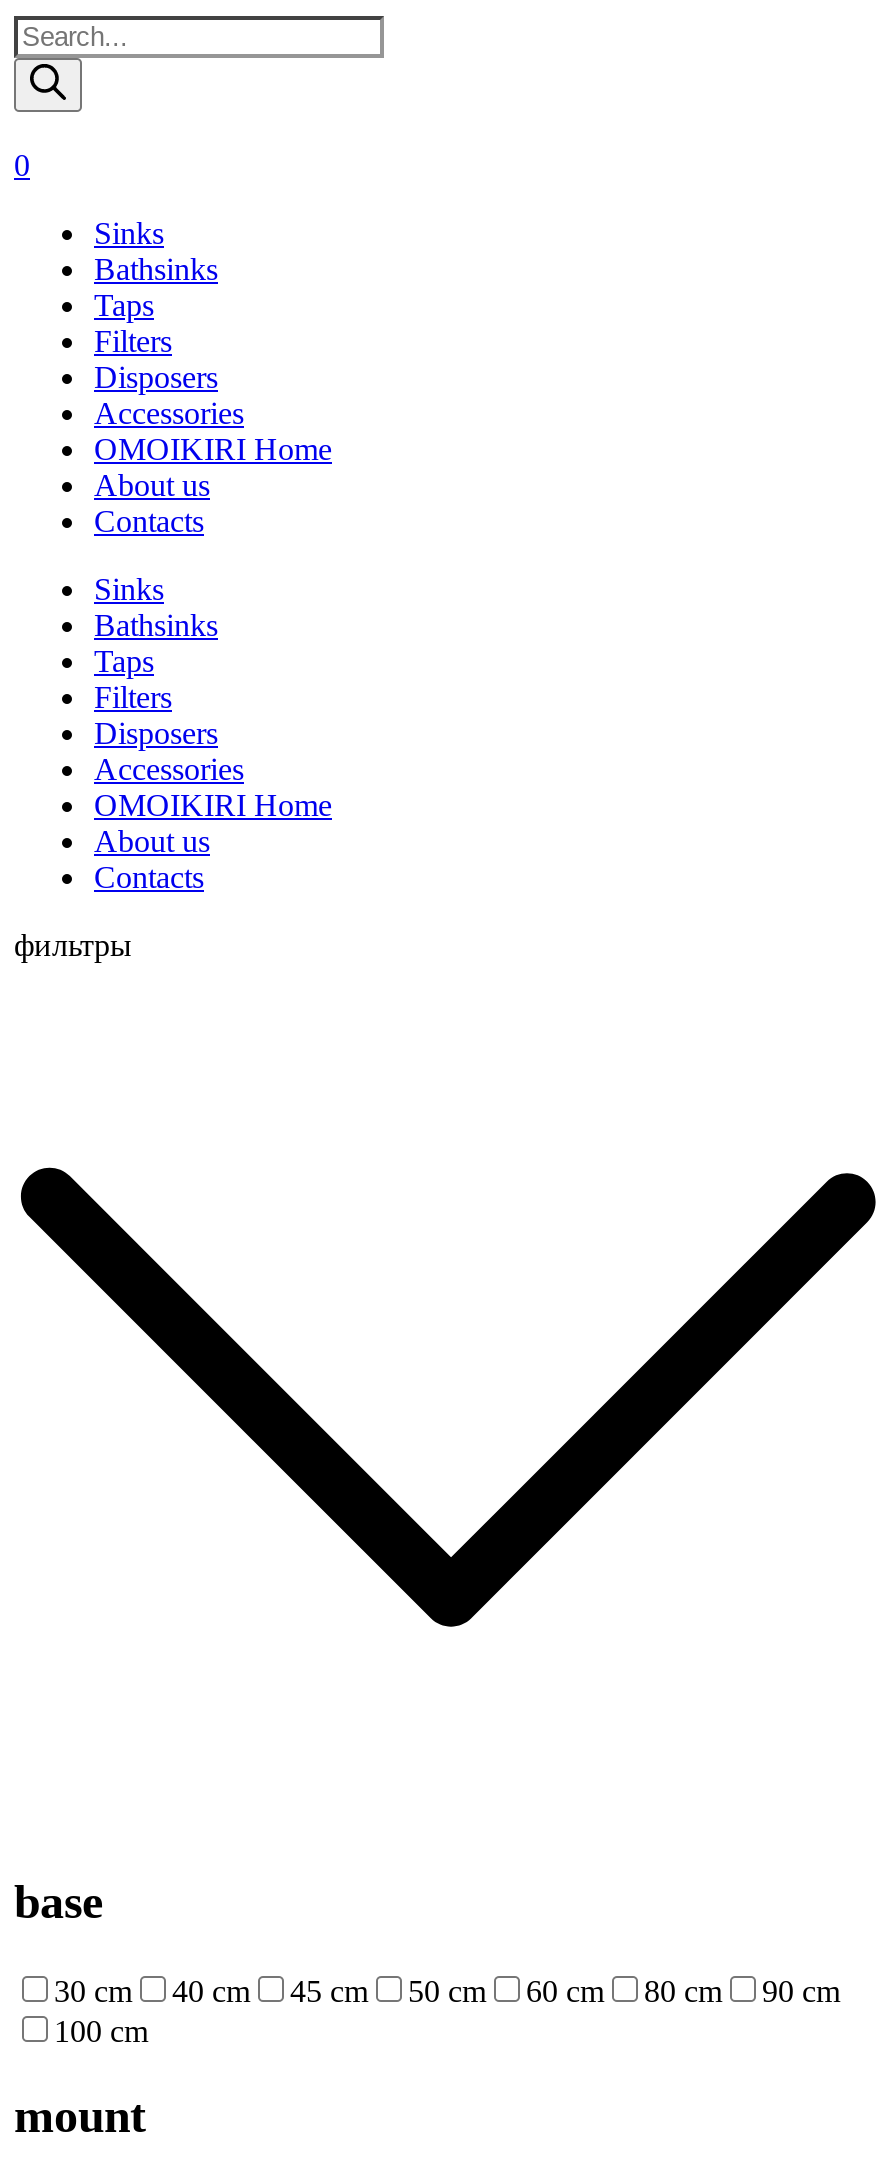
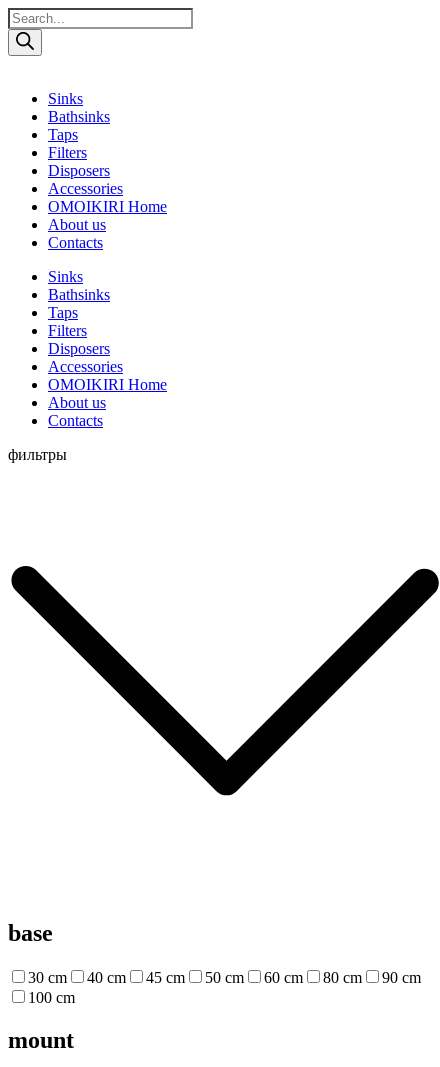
- 0
